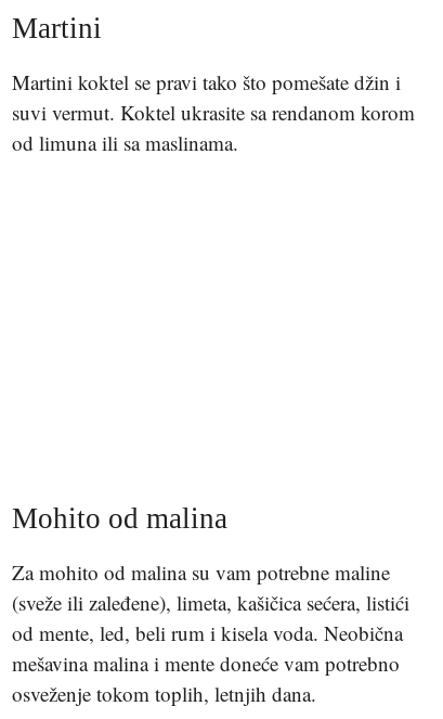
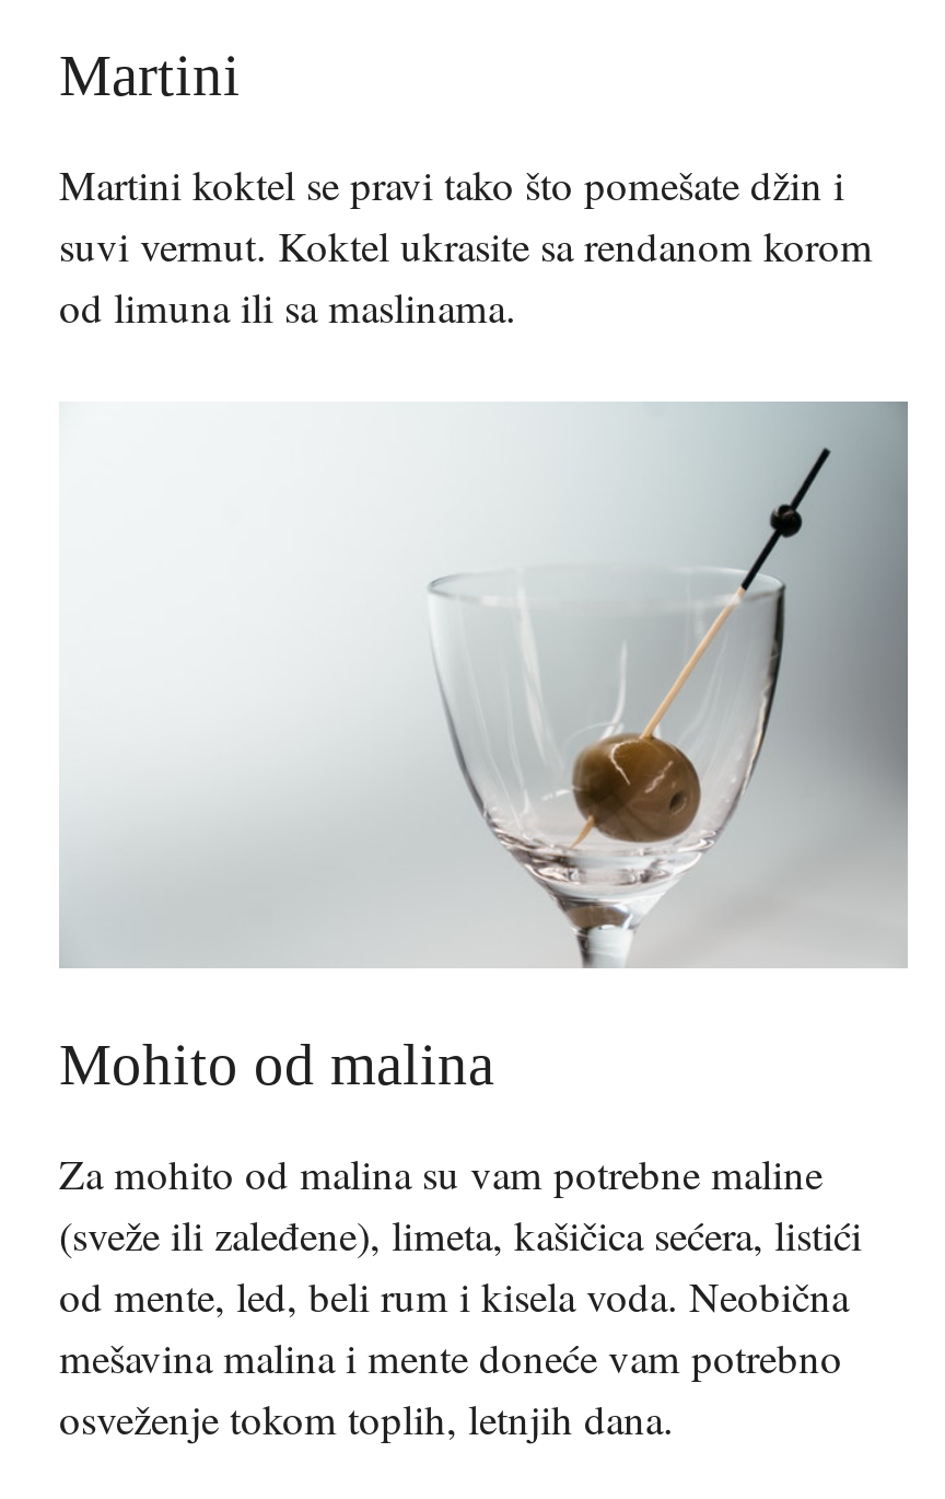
+ [image]
